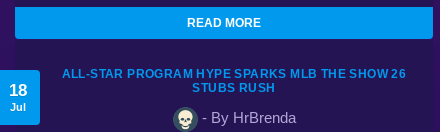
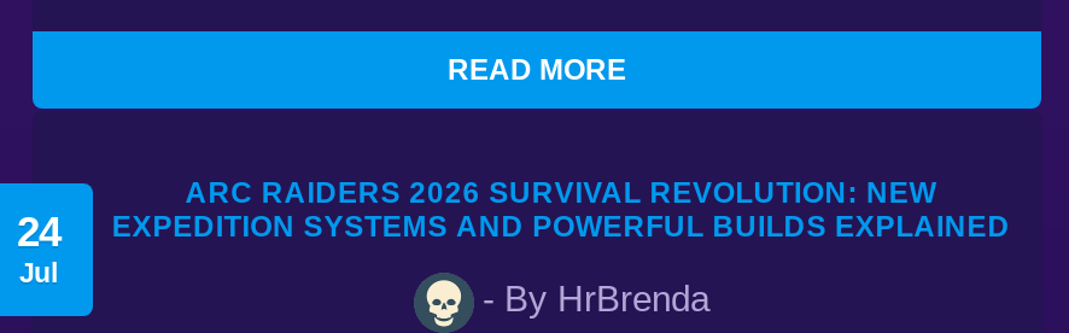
- ALL-STAR PROGRAM HYPE SPARKS MLB THE SHOW 26
- STUBS RUSH
+ ARC RAIDERS 2026 SURVIVAL REVOLUTION: NEW
+ EXPEDITION SYSTEMS AND POWERFUL BUILDS EXPLAINED

- 18
+ 24
